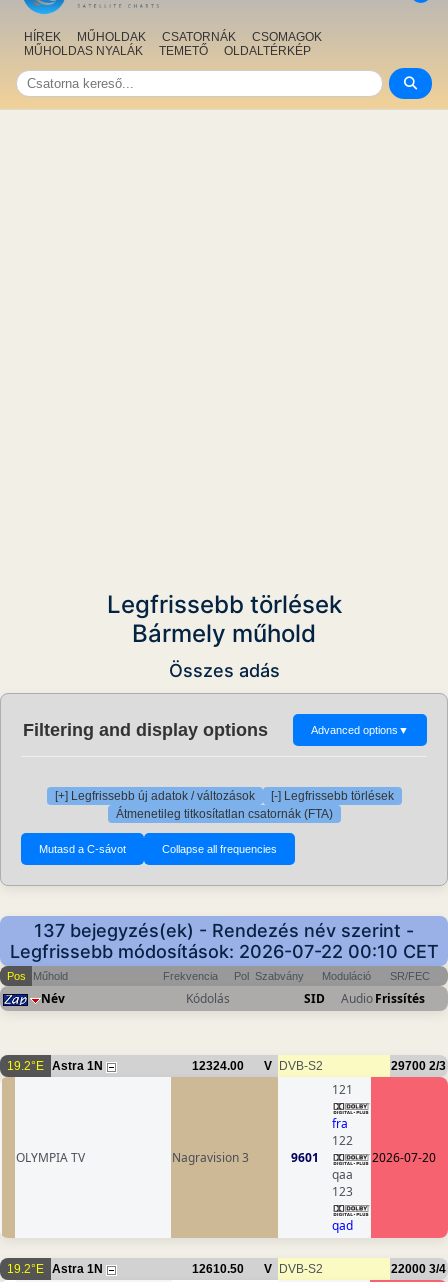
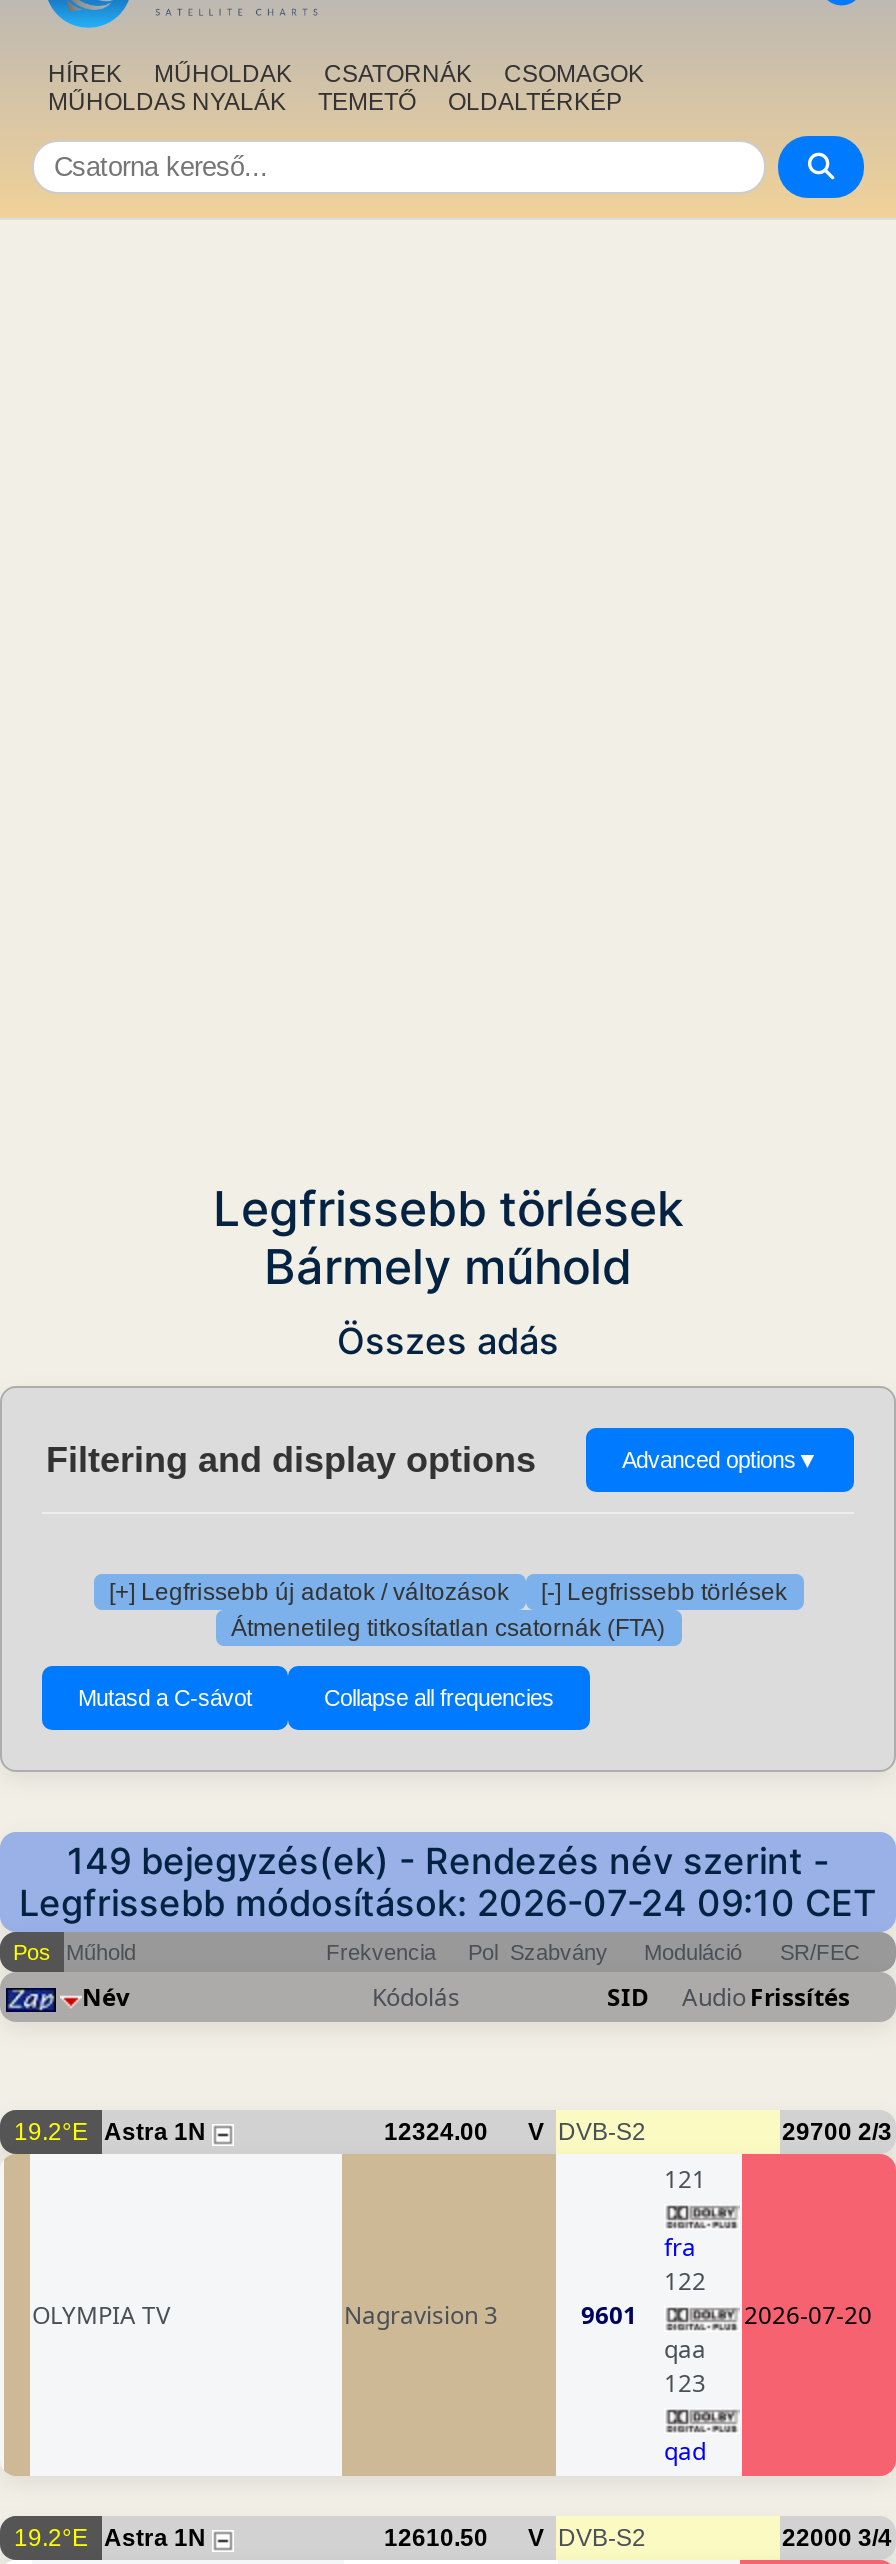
- 137 bejegyzés(ek) - Rendezés név szerint -
+ 149 bejegyzés(ek) - Rendezés név szerint -

- Legfrissebb módosítások: 2026-07-22 00:10 CET
+ Legfrissebb módosítások: 2026-07-24 09:10 CET
